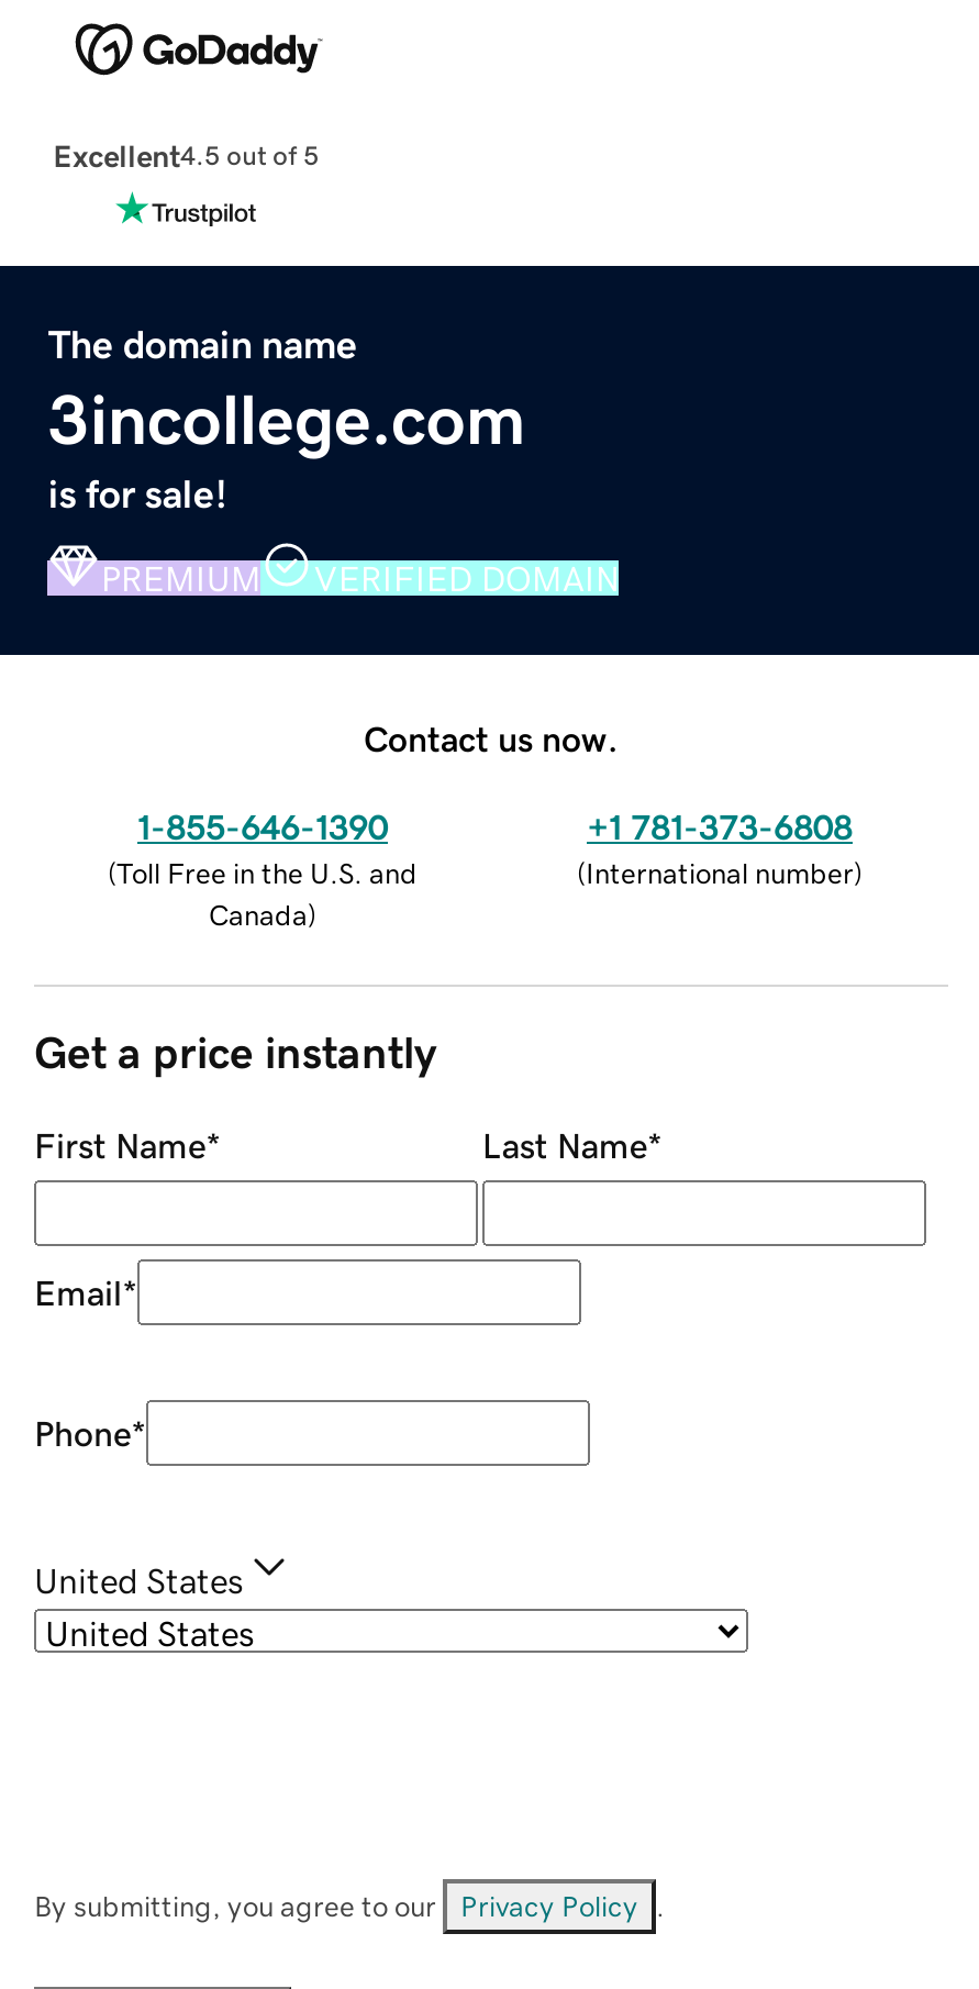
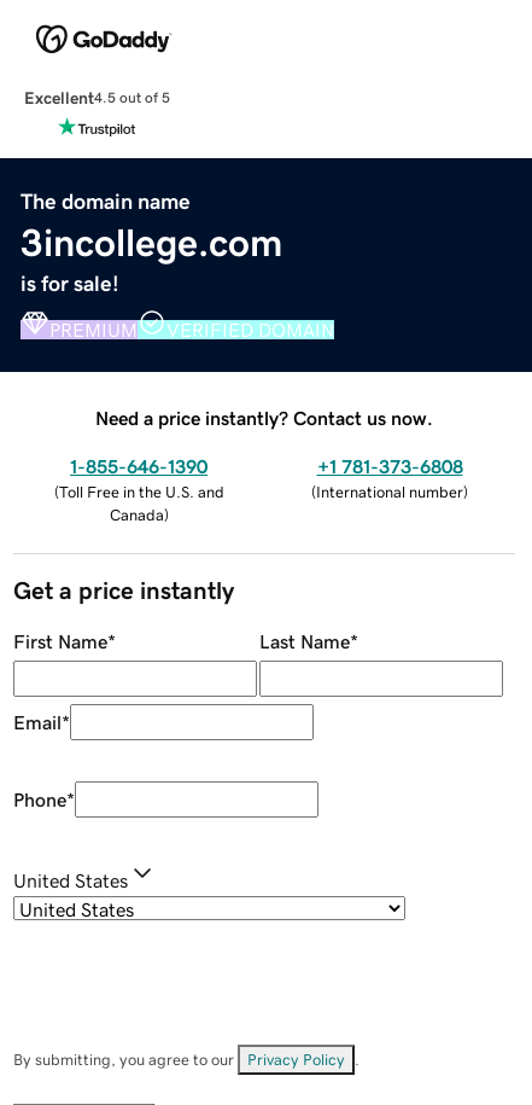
- Contact us now.
+ Need a price instantly? Contact us now.
